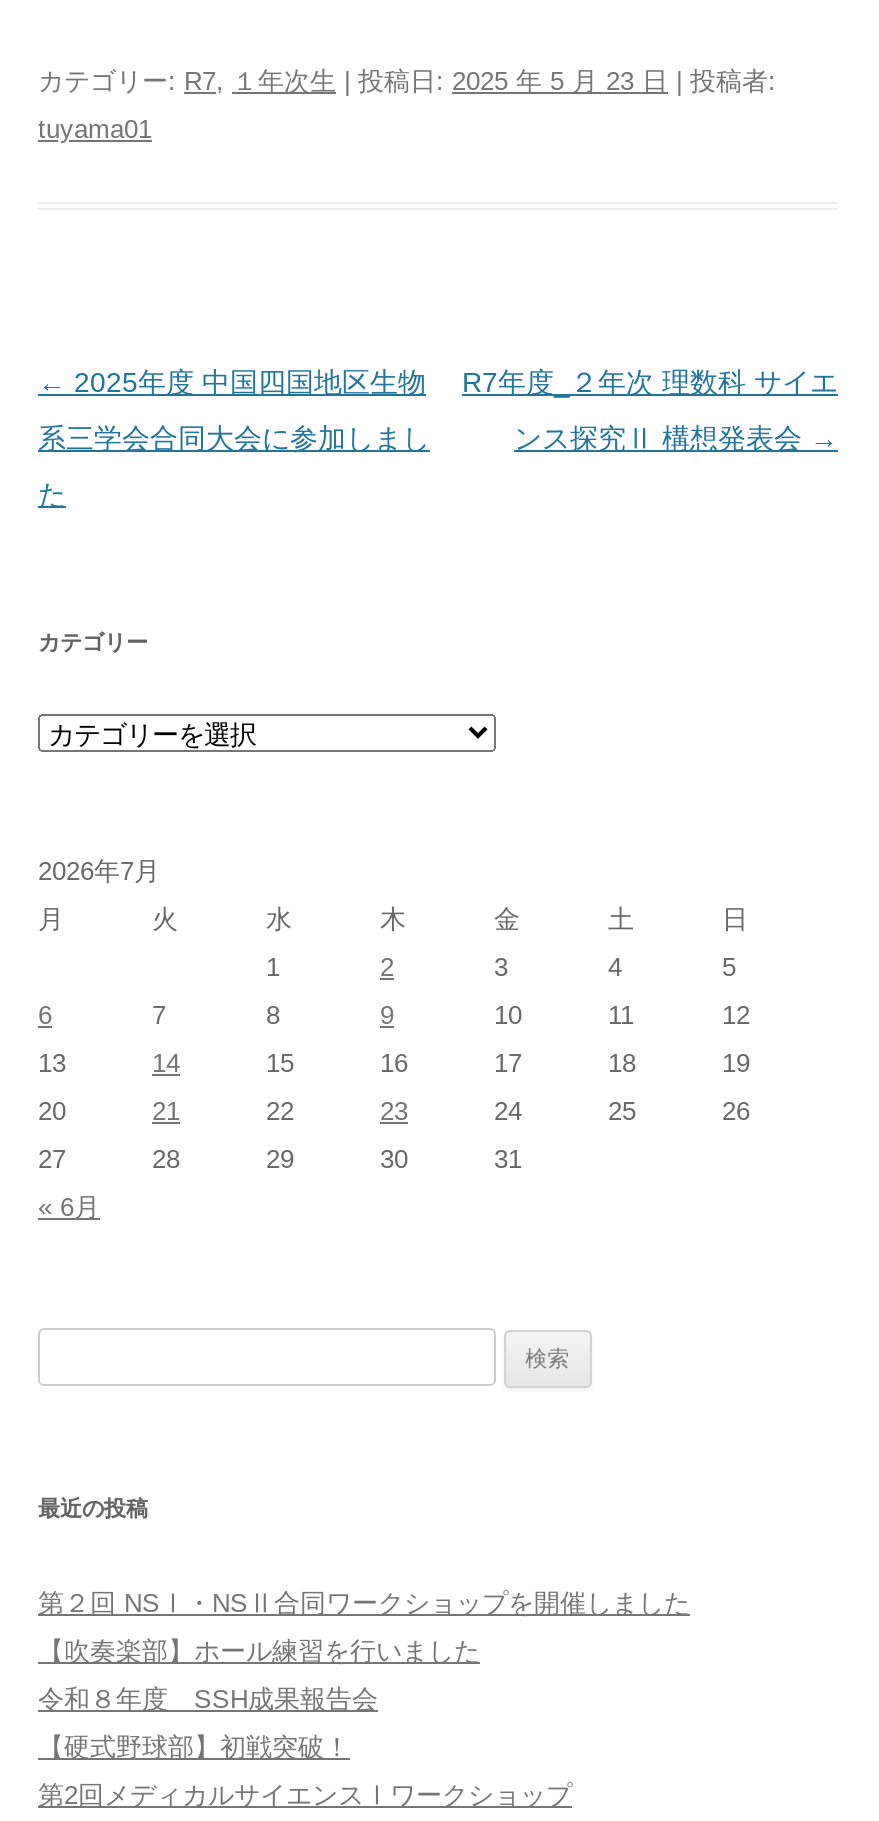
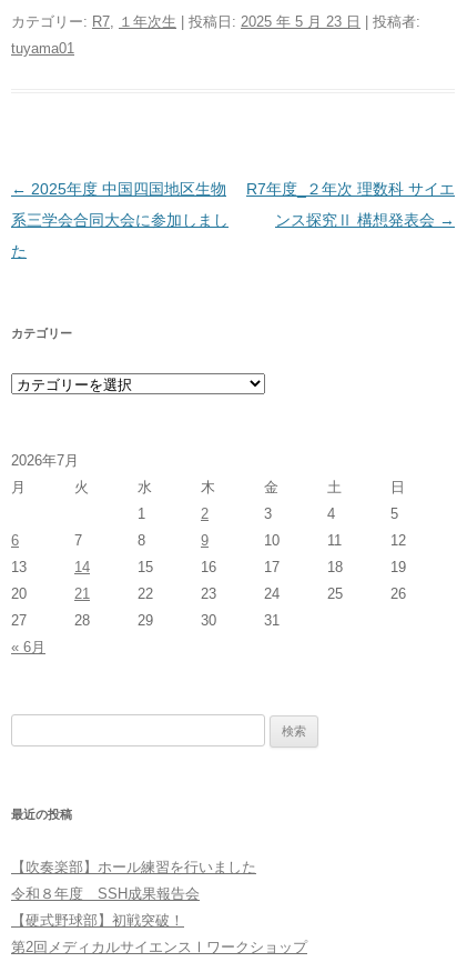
- 第２回 NSⅠ・NSⅡ合同ワークショップを開催しました
